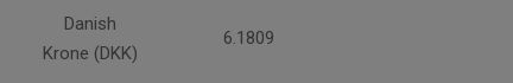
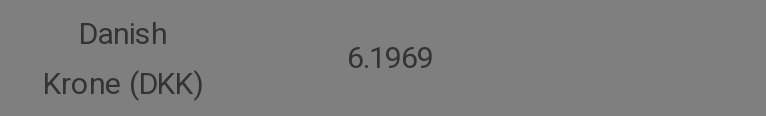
- 6.1809
+ 6.1969
